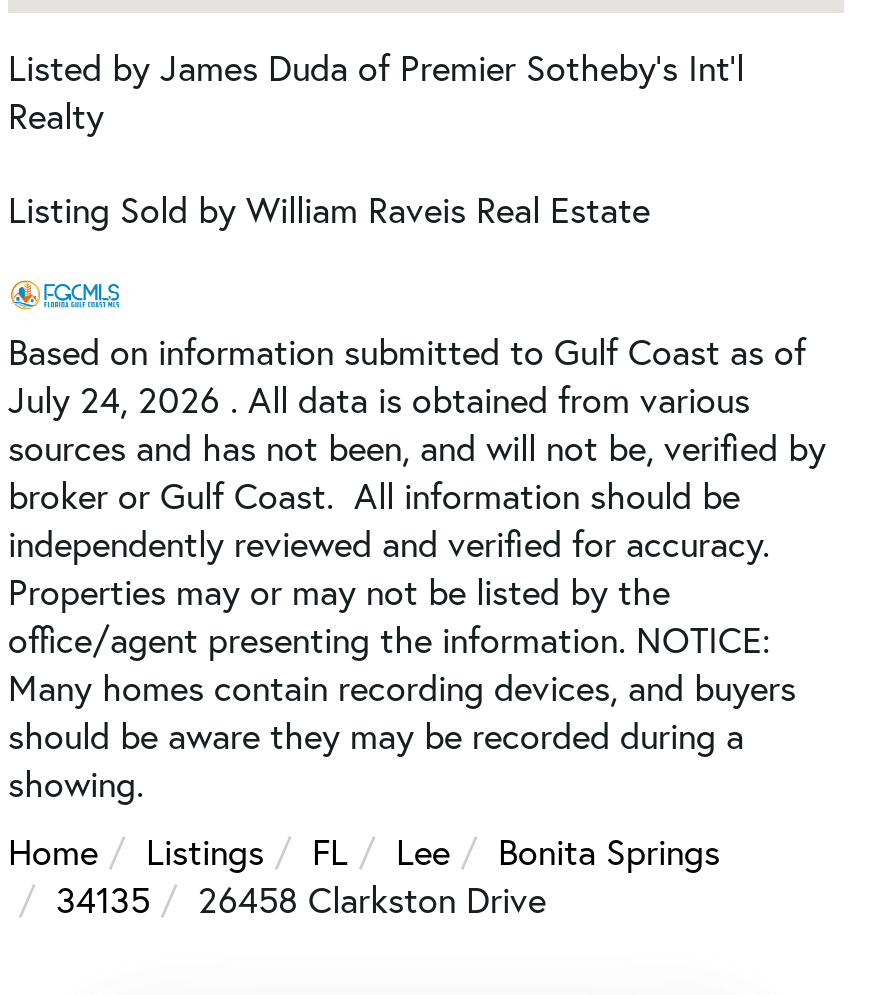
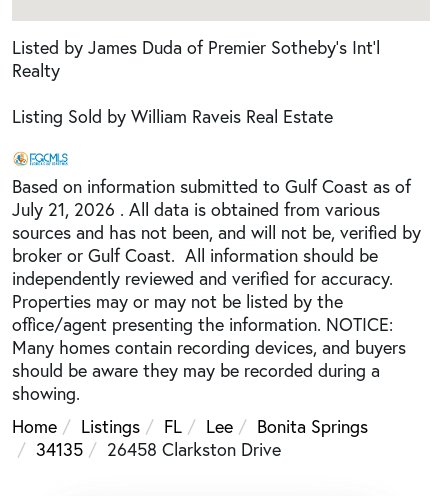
- July 24, 2026 . All data is obtained from various
+ July 21, 2026 . All data is obtained from various
